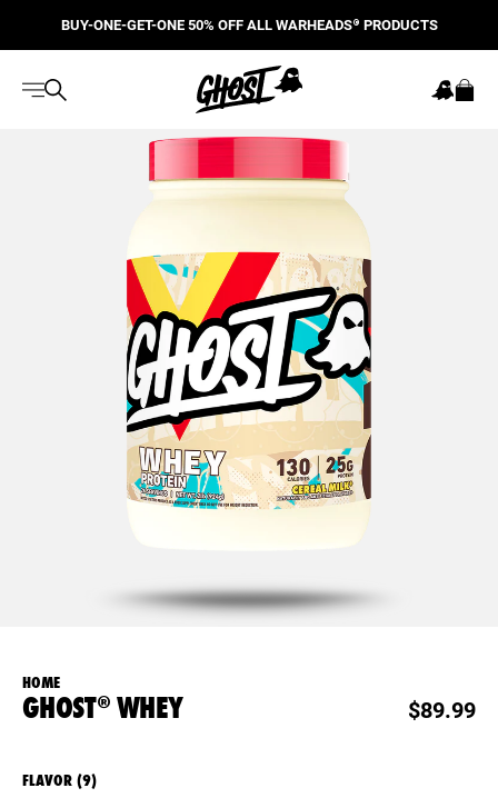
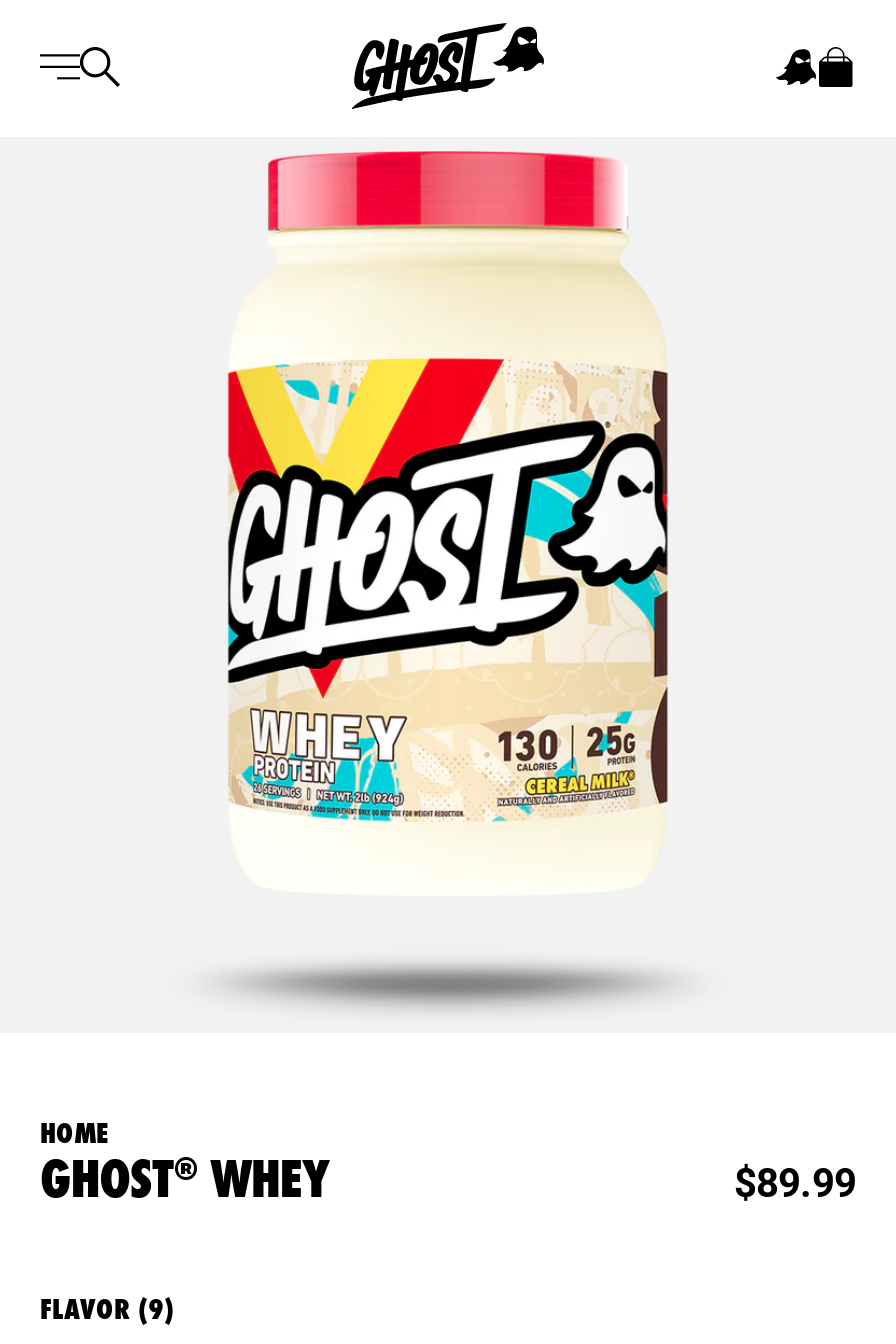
- BUY-ONE-GET-ONE 50% OFF ALL WARHEADS® PRODUCTS
